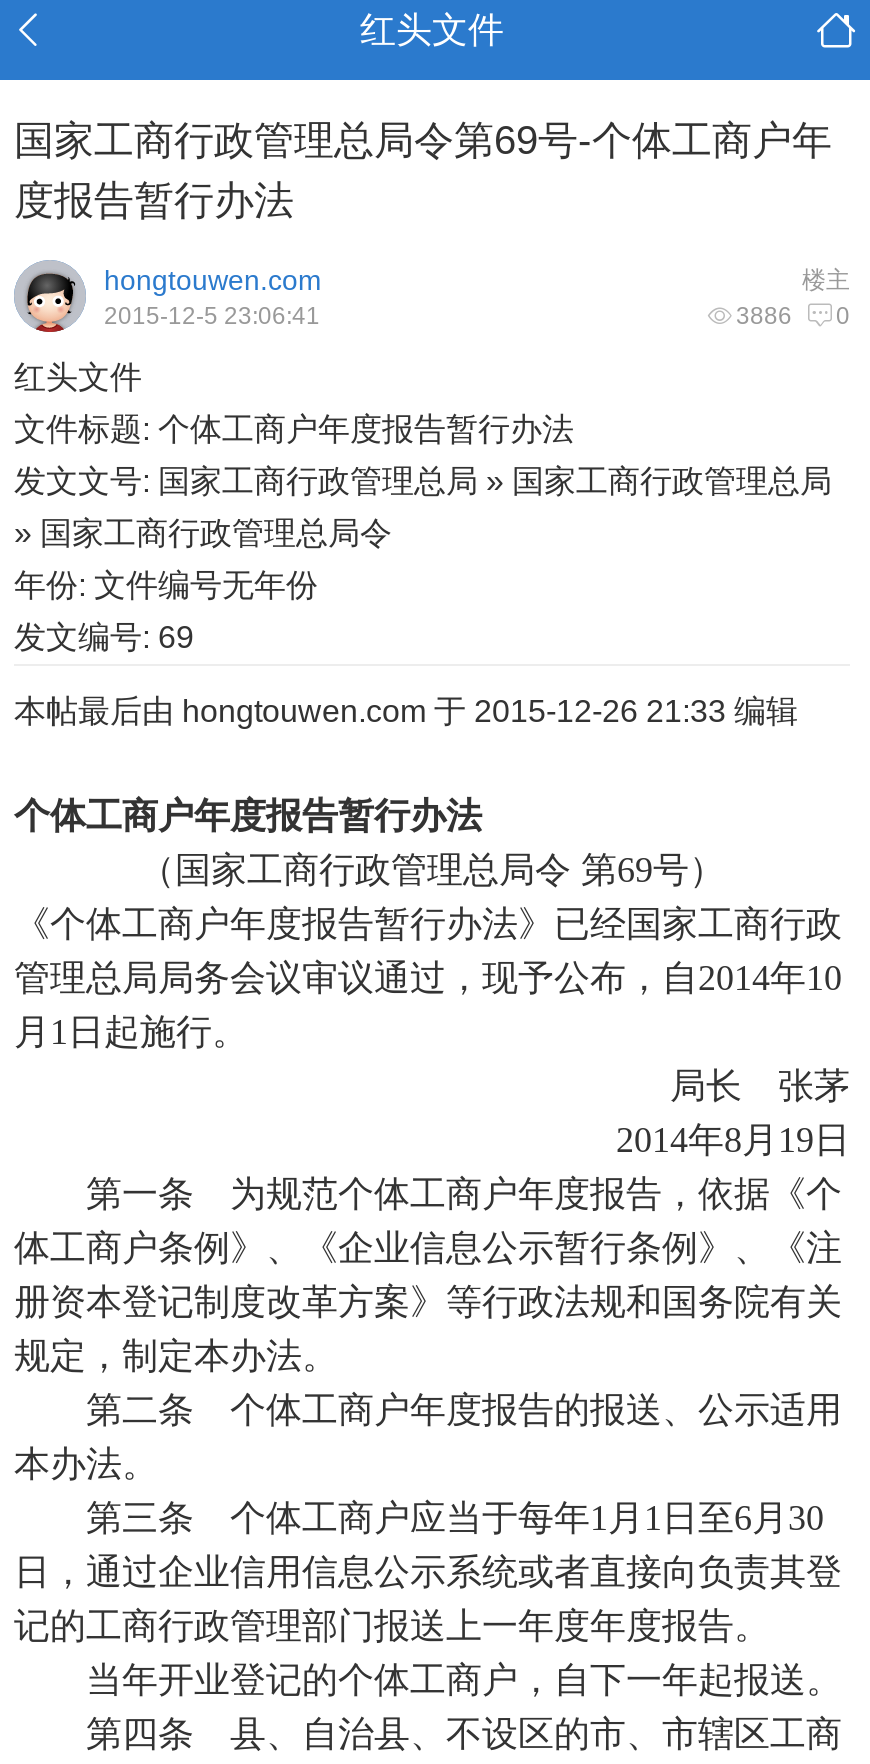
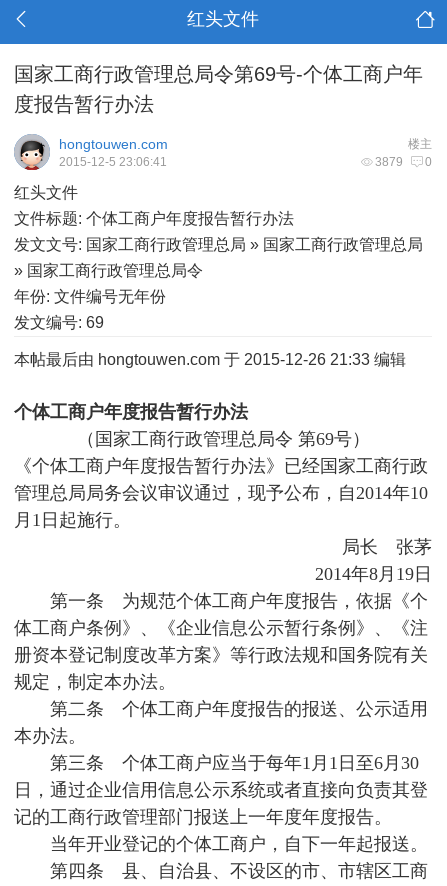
- 3886 0
+ 3879 0
